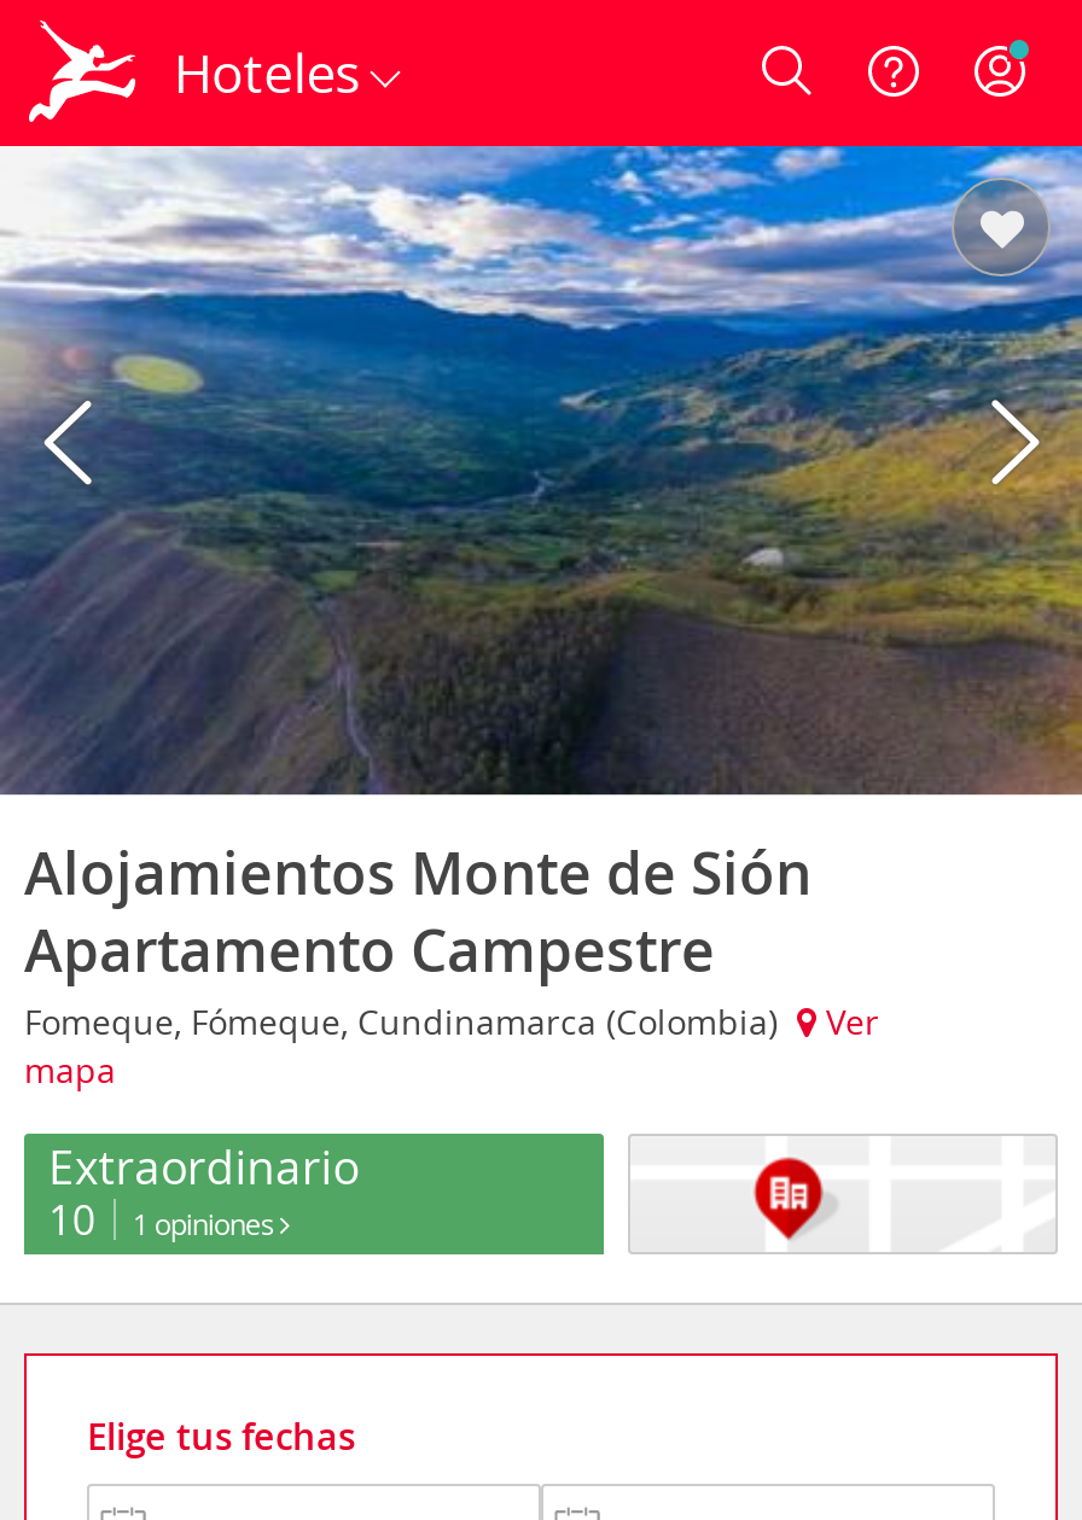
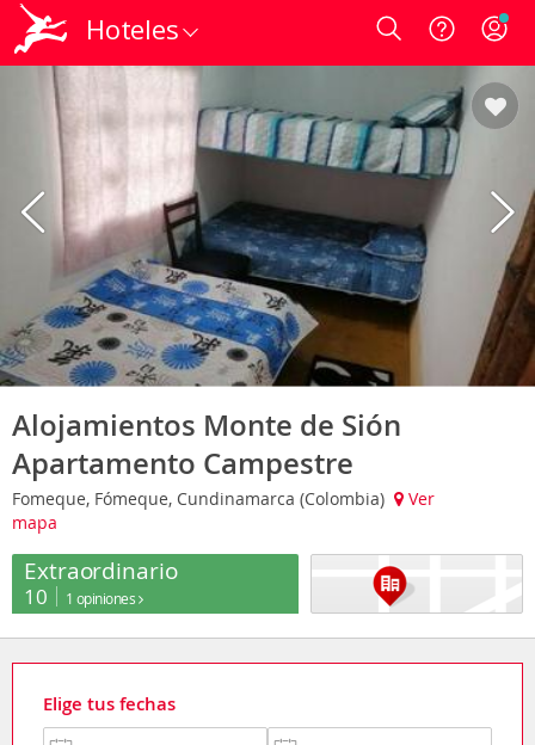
- [image]
+ [image]
